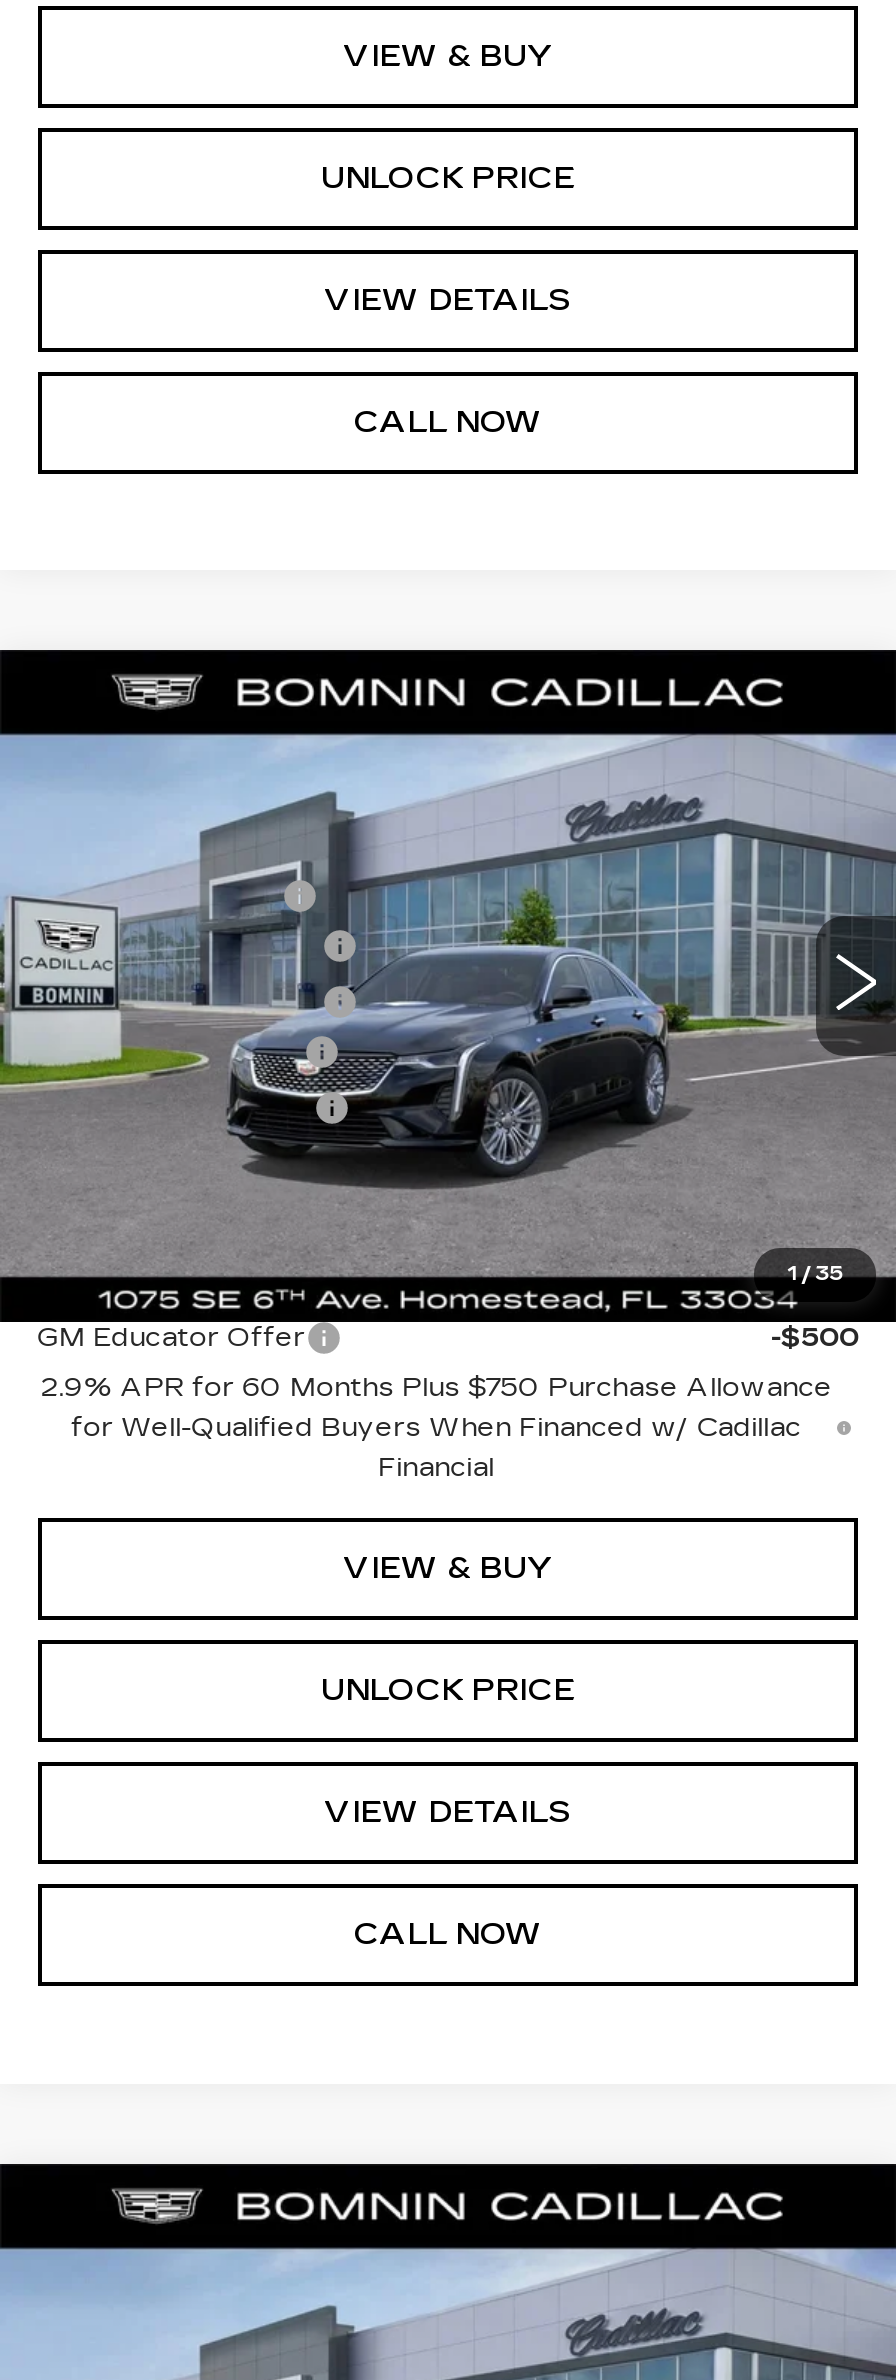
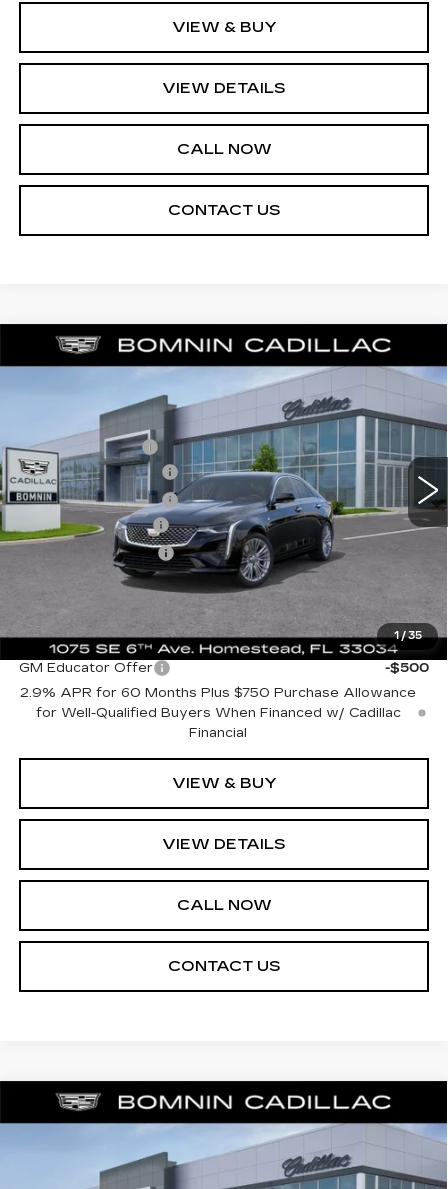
- UNLOCK PRICE

moved up: VIEW DETAILS | CALL NOW

+ CONTACT US

- UNLOCK PRICE

moved up: VIEW DETAILS | CALL NOW

+ CONTACT US
